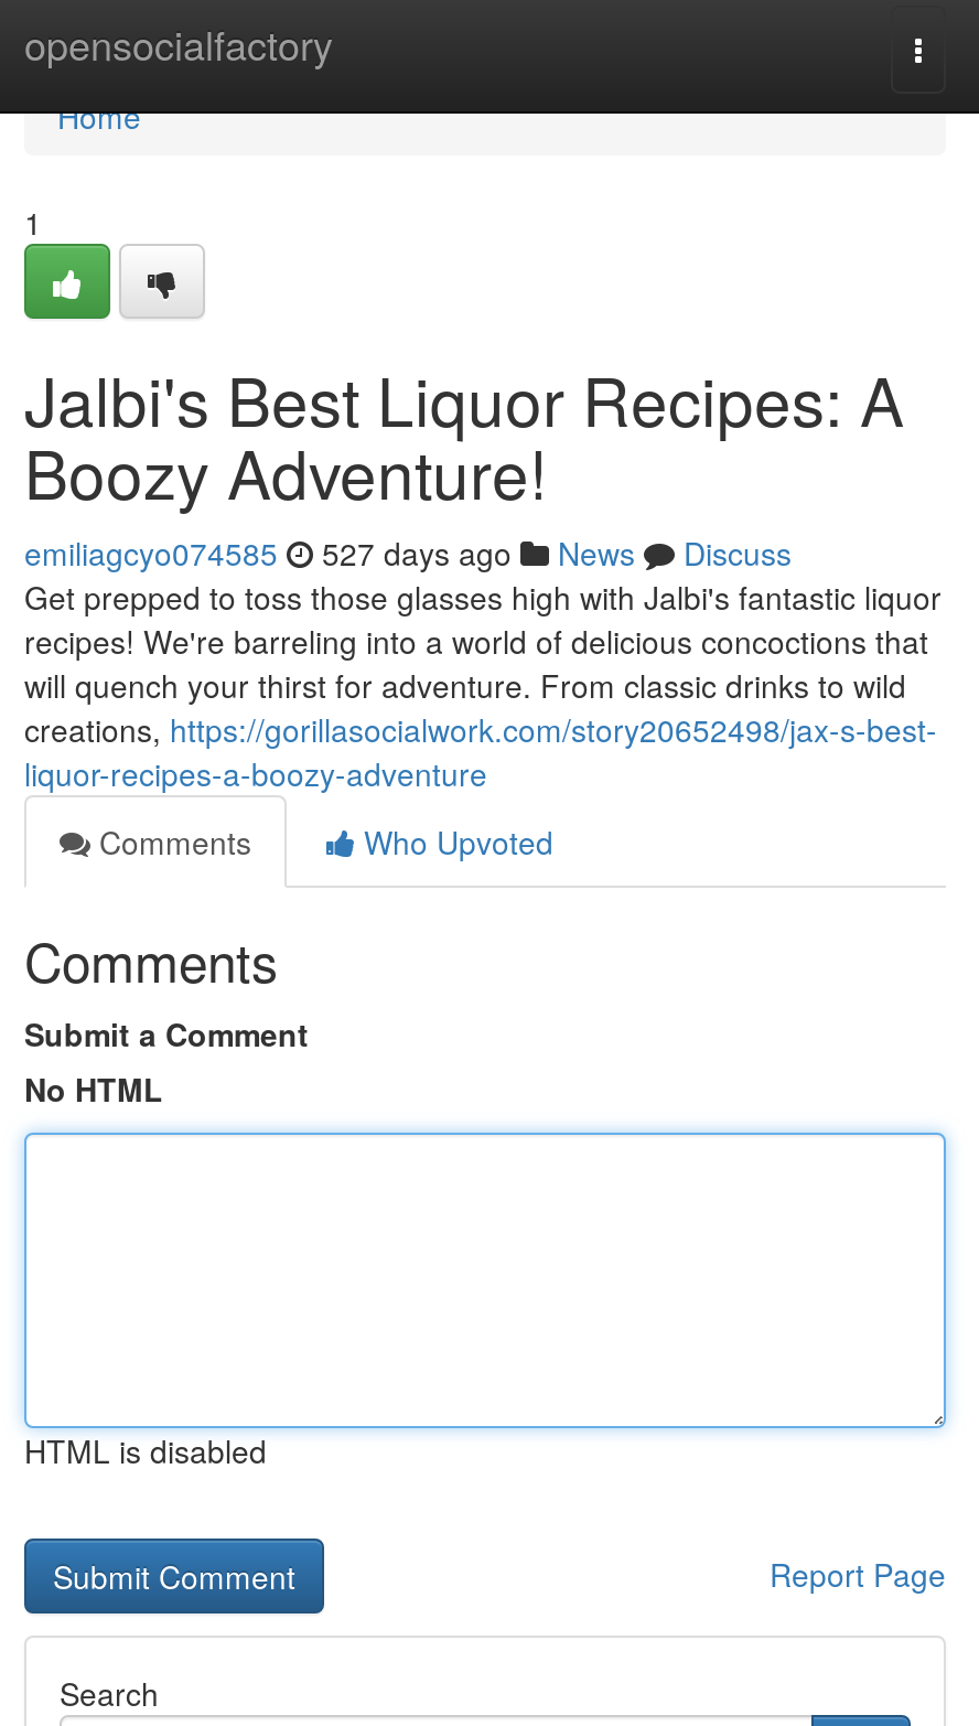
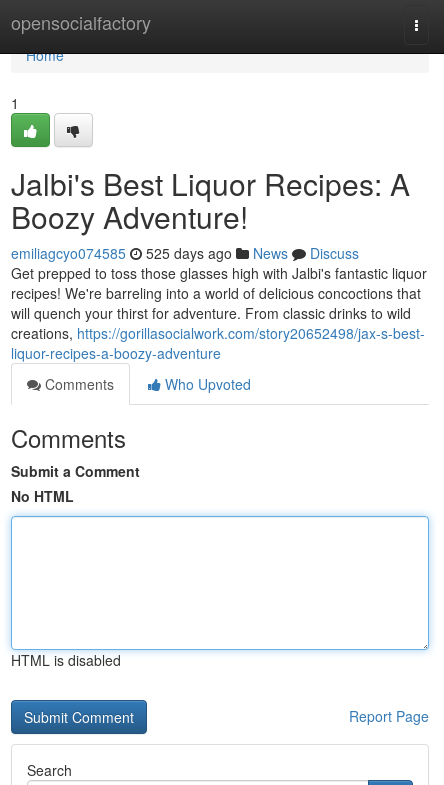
- emiliagcyo074585 527 days ago News Discuss
+ emiliagcyo074585 525 days ago News Discuss
